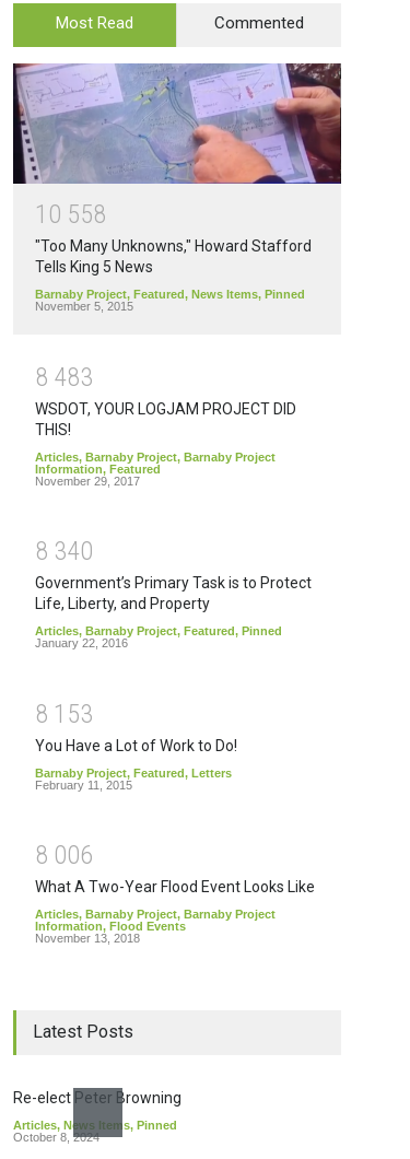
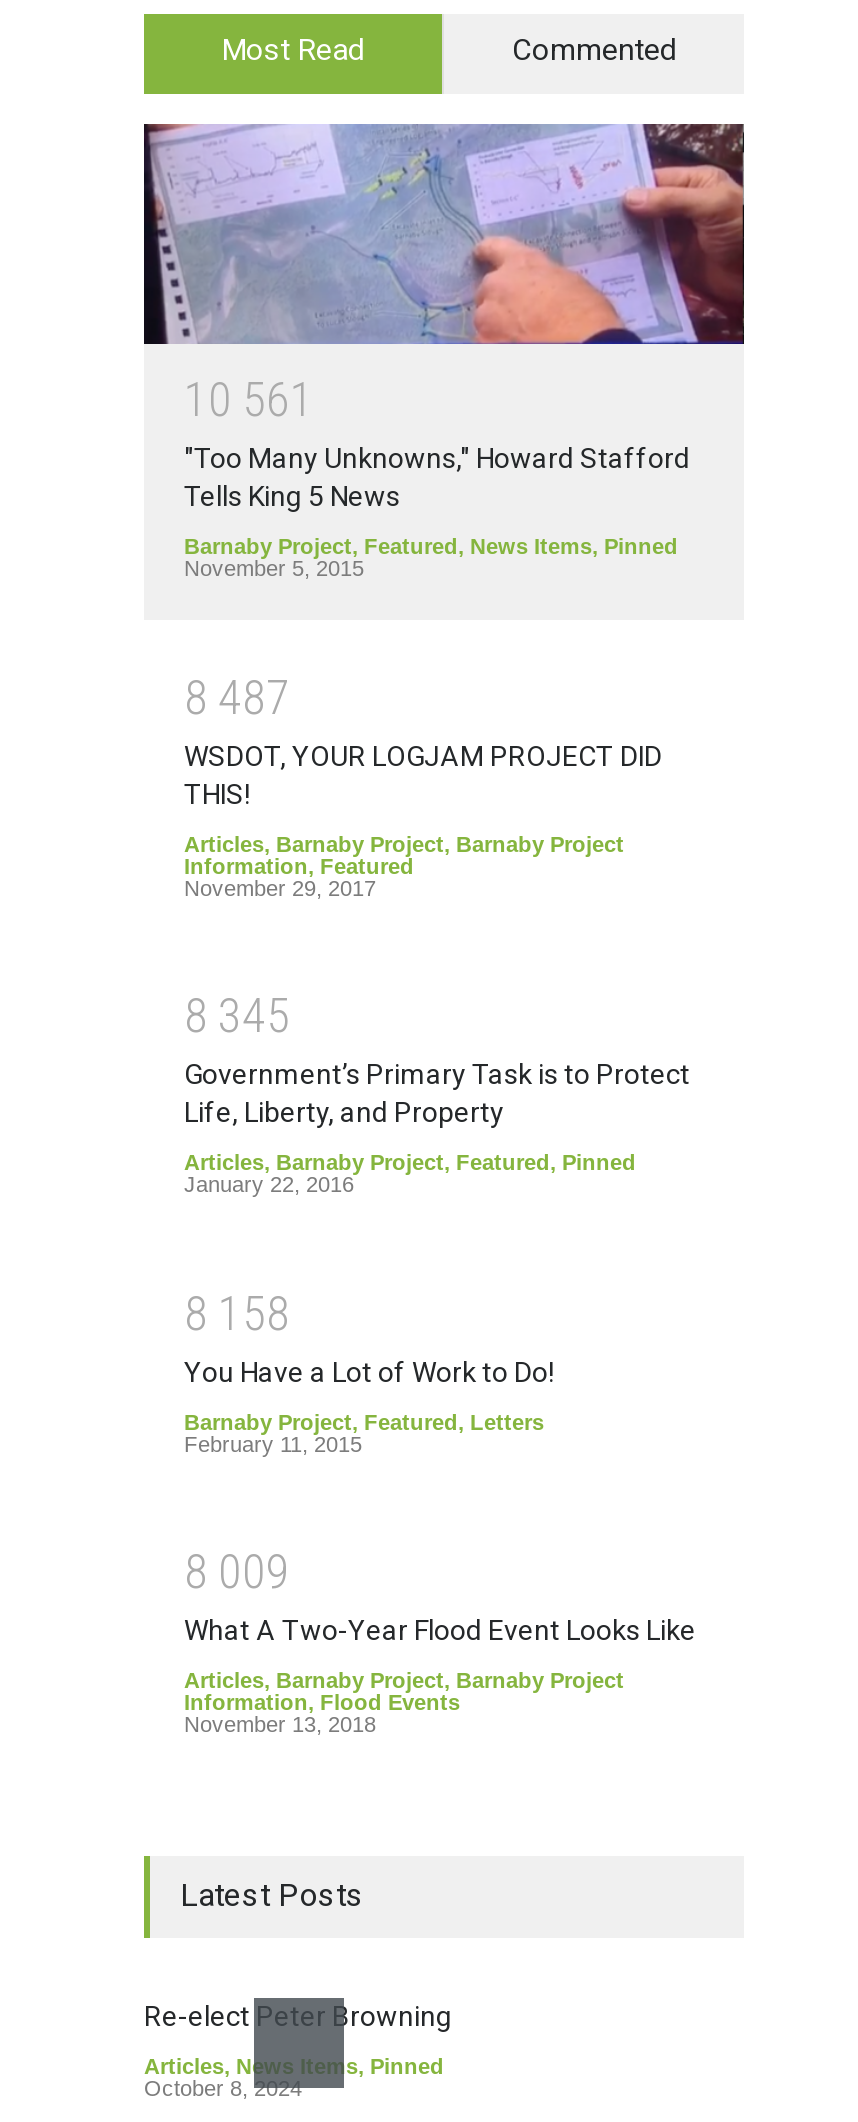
- 1 0 558
+ 1 0 561

- 8 483
+ 8 487

- 8 340
+ 8 345

- 8 1 53
+ 8 1 58

- 8 006
+ 8 009
